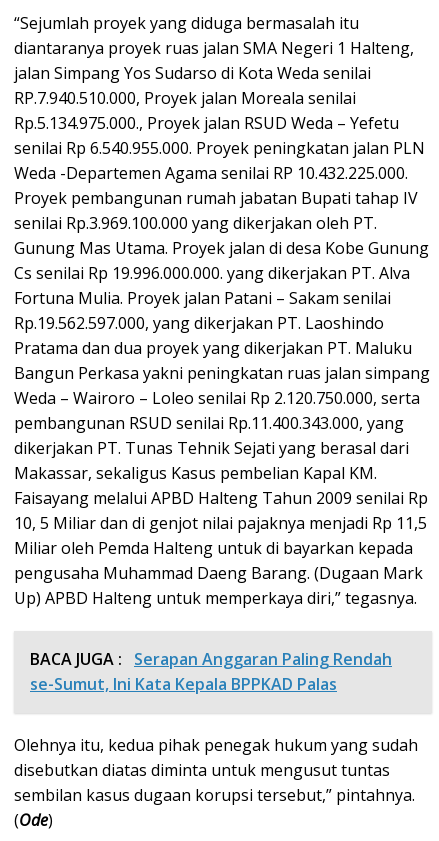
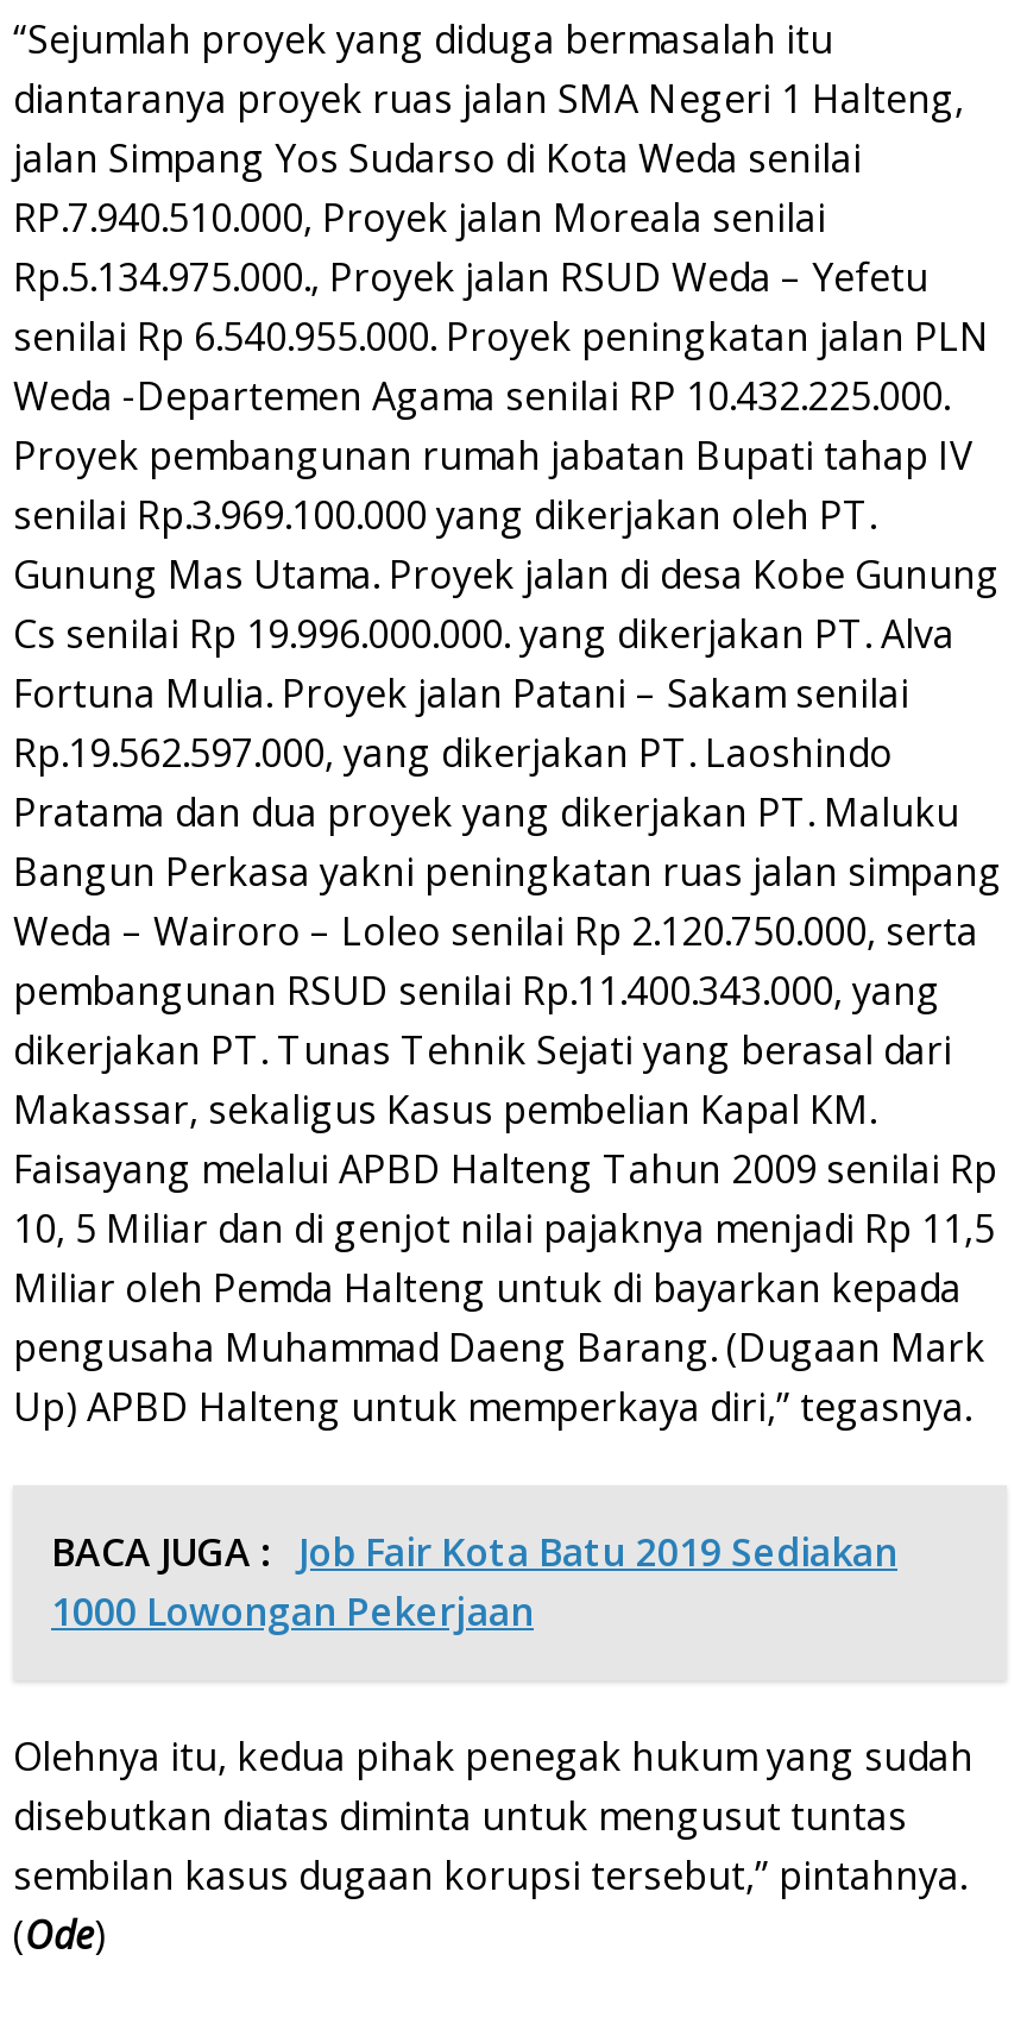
- BACA JUGA : Serapan Anggaran Paling Rendah
- se-Sumut, Ini Kata Kepala BPPKAD Palas
+ BACA JUGA : Job Fair Kota Batu 2019 Sediakan
+ 1000 Lowongan Pekerjaan
